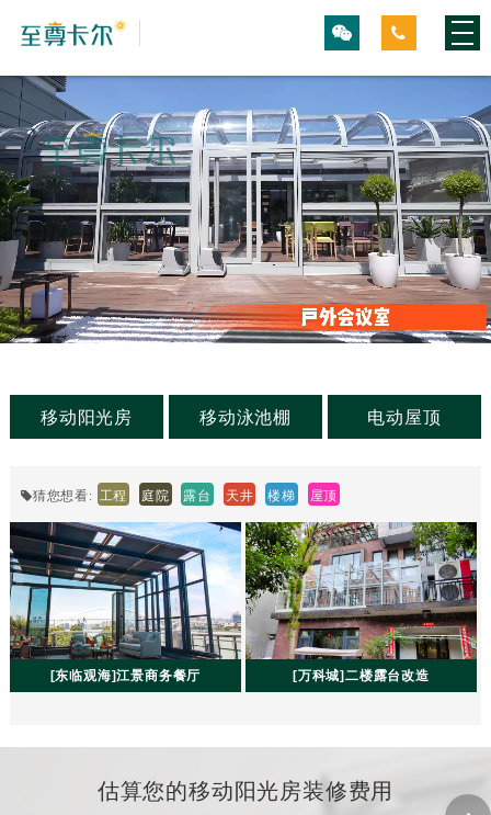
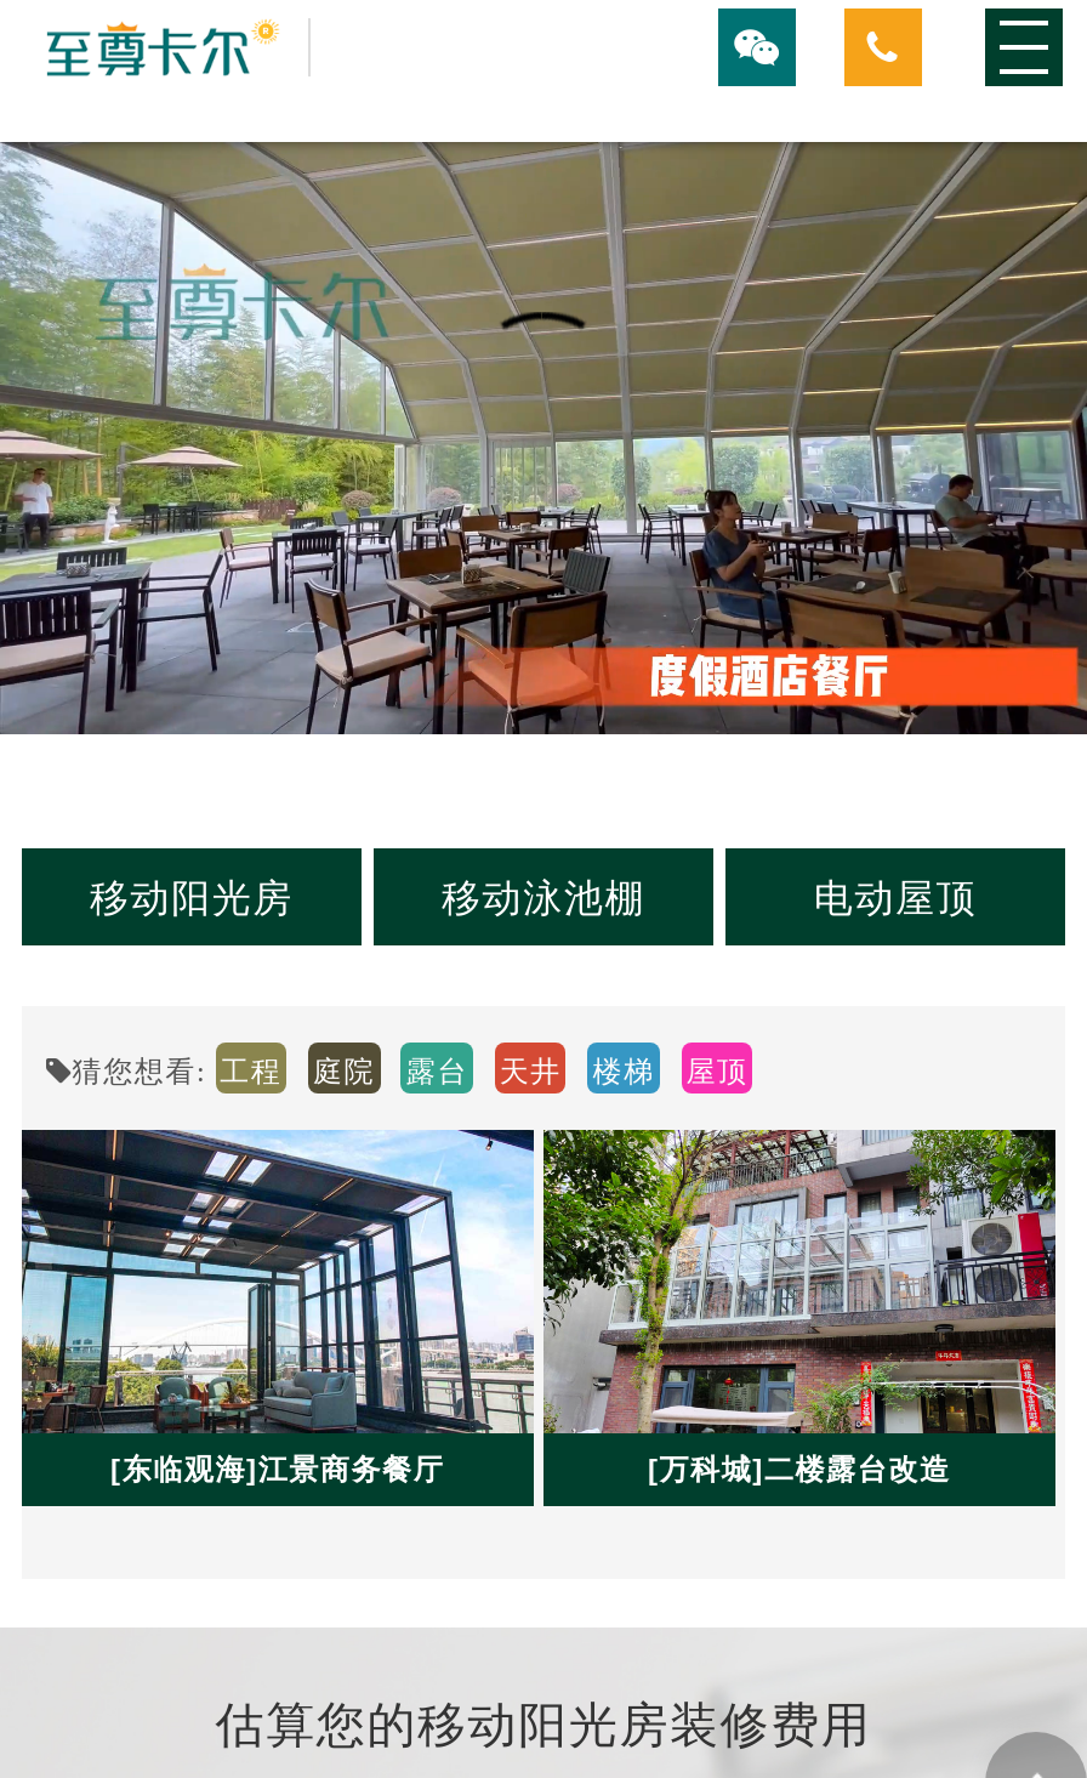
- [image]
+ [image]
